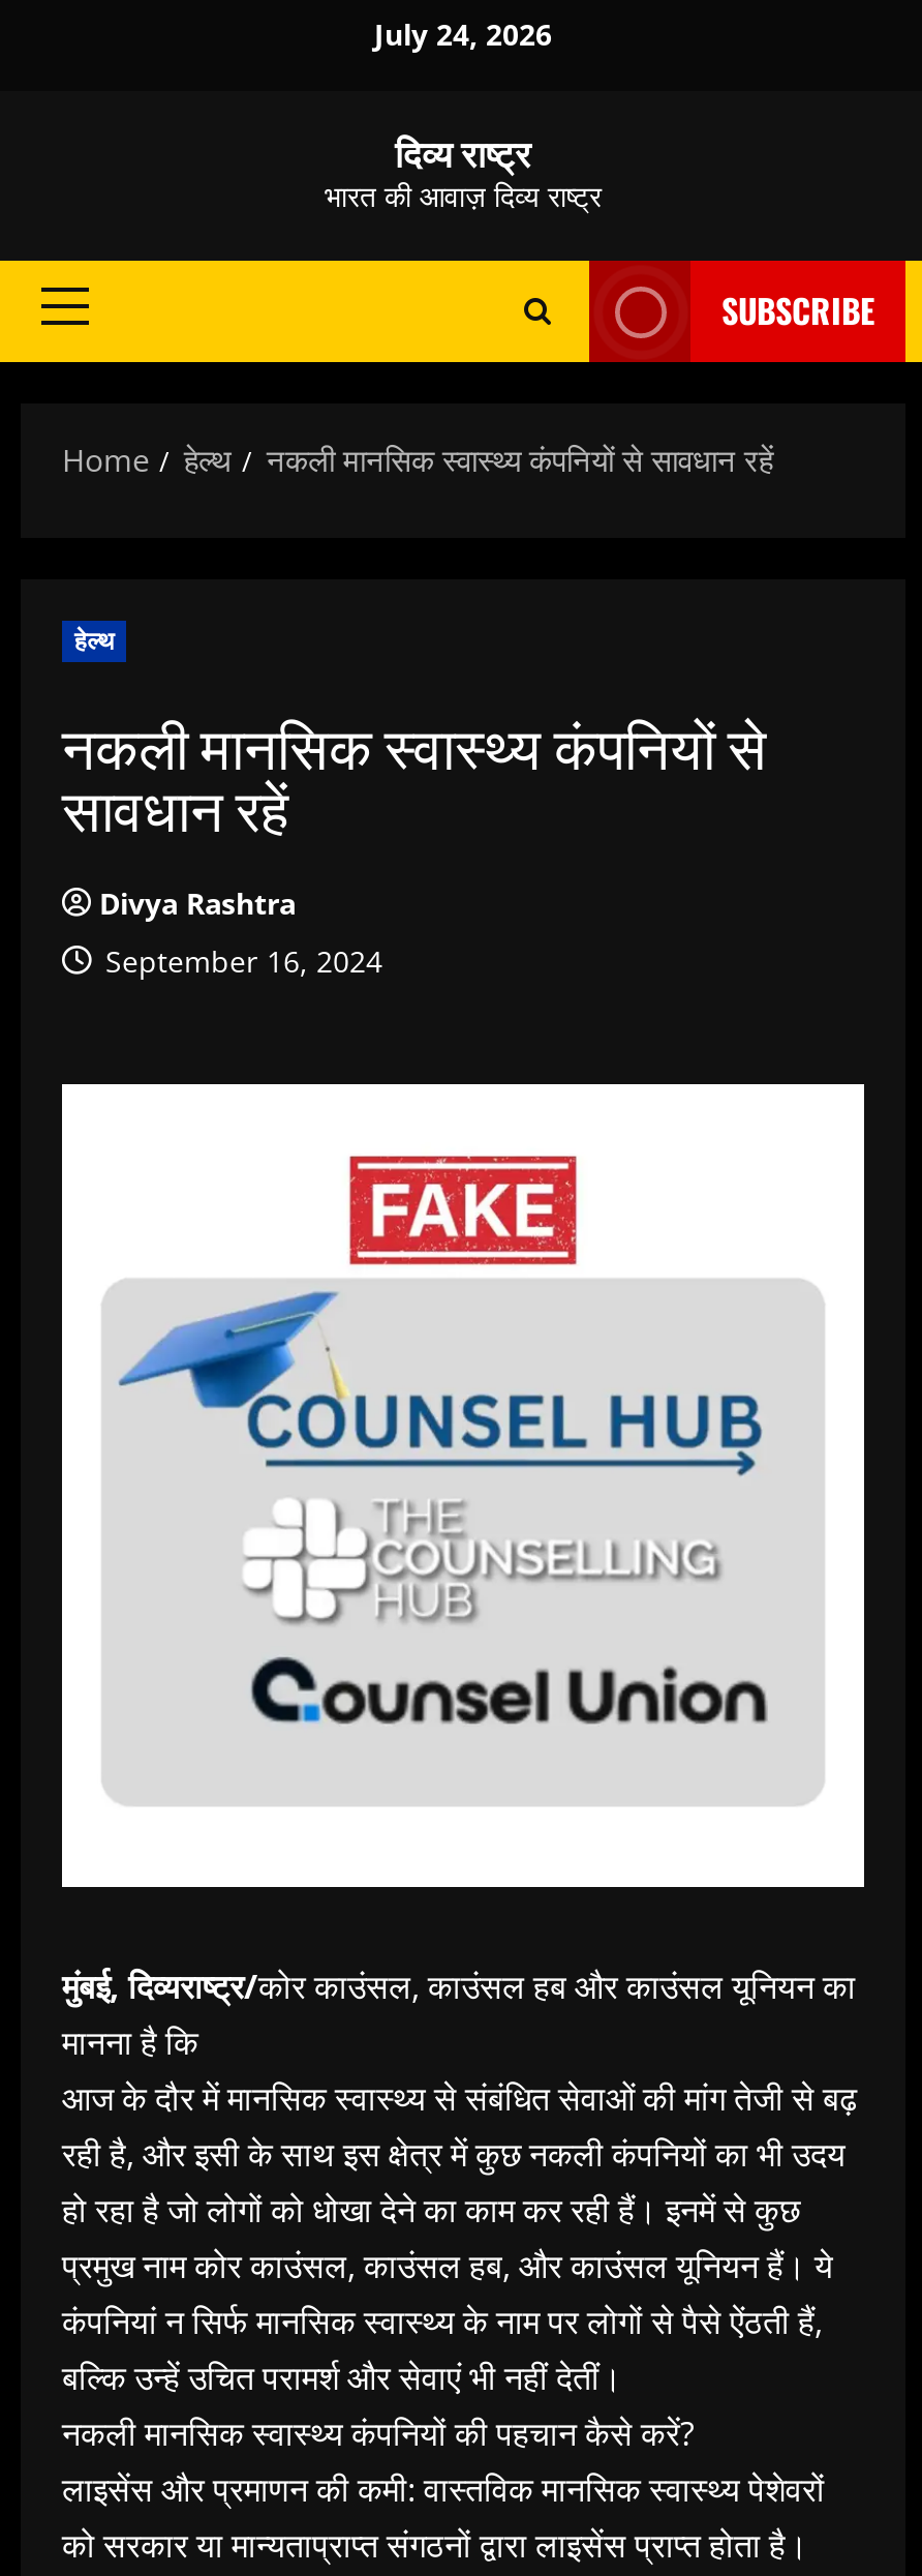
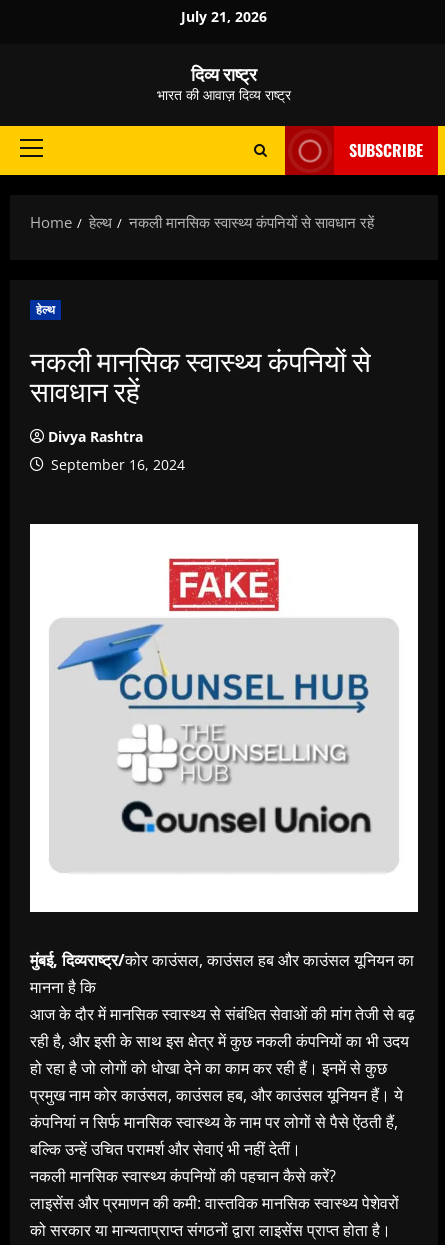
- July 24, 2026
+ July 21, 2026
